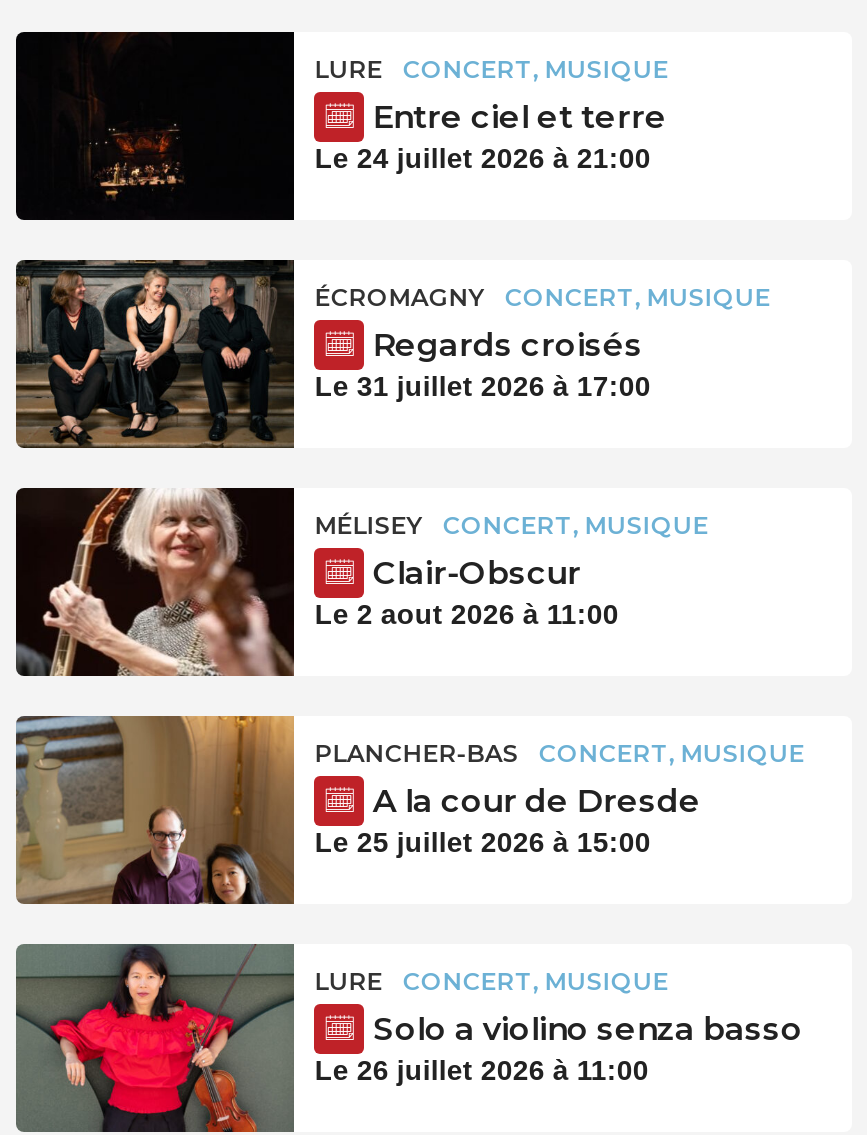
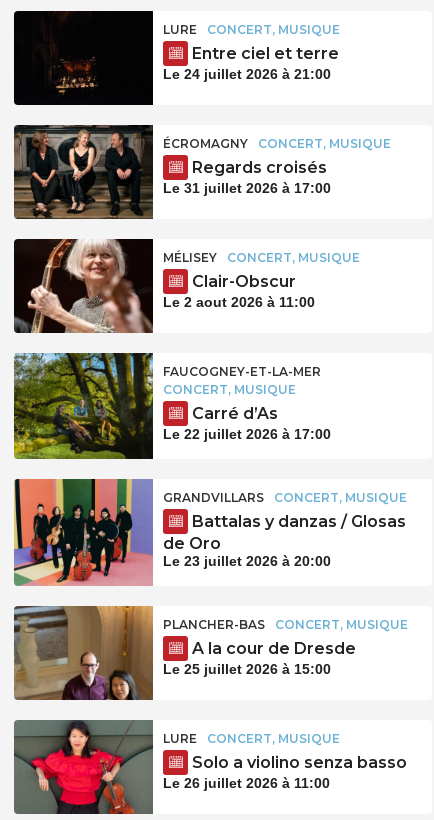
+ [image]
+ FAUCOGNEY-ET-LA-MER
+ CONCERT, MUSIQUE
+ Carré d’As
+ Le 22 juillet 2026 à 17:00

+ [image]
+ GRANDVILLARS
+ CONCERT, MUSIQUE
+ Battalas y danzas / Glosas
+ de Oro
+ Le 23 juillet 2026 à 20:00
